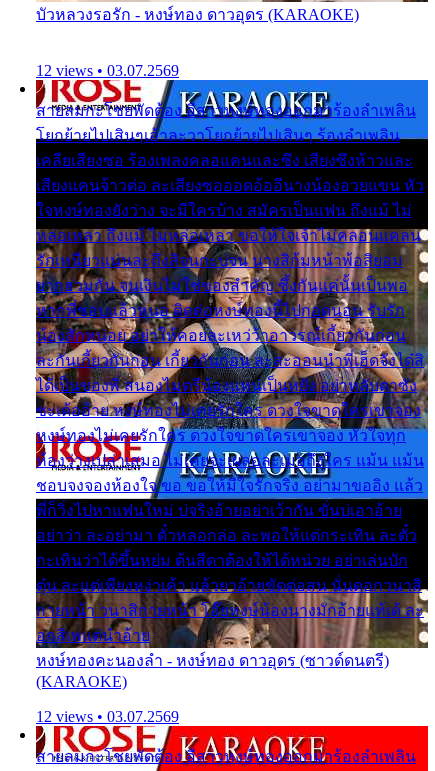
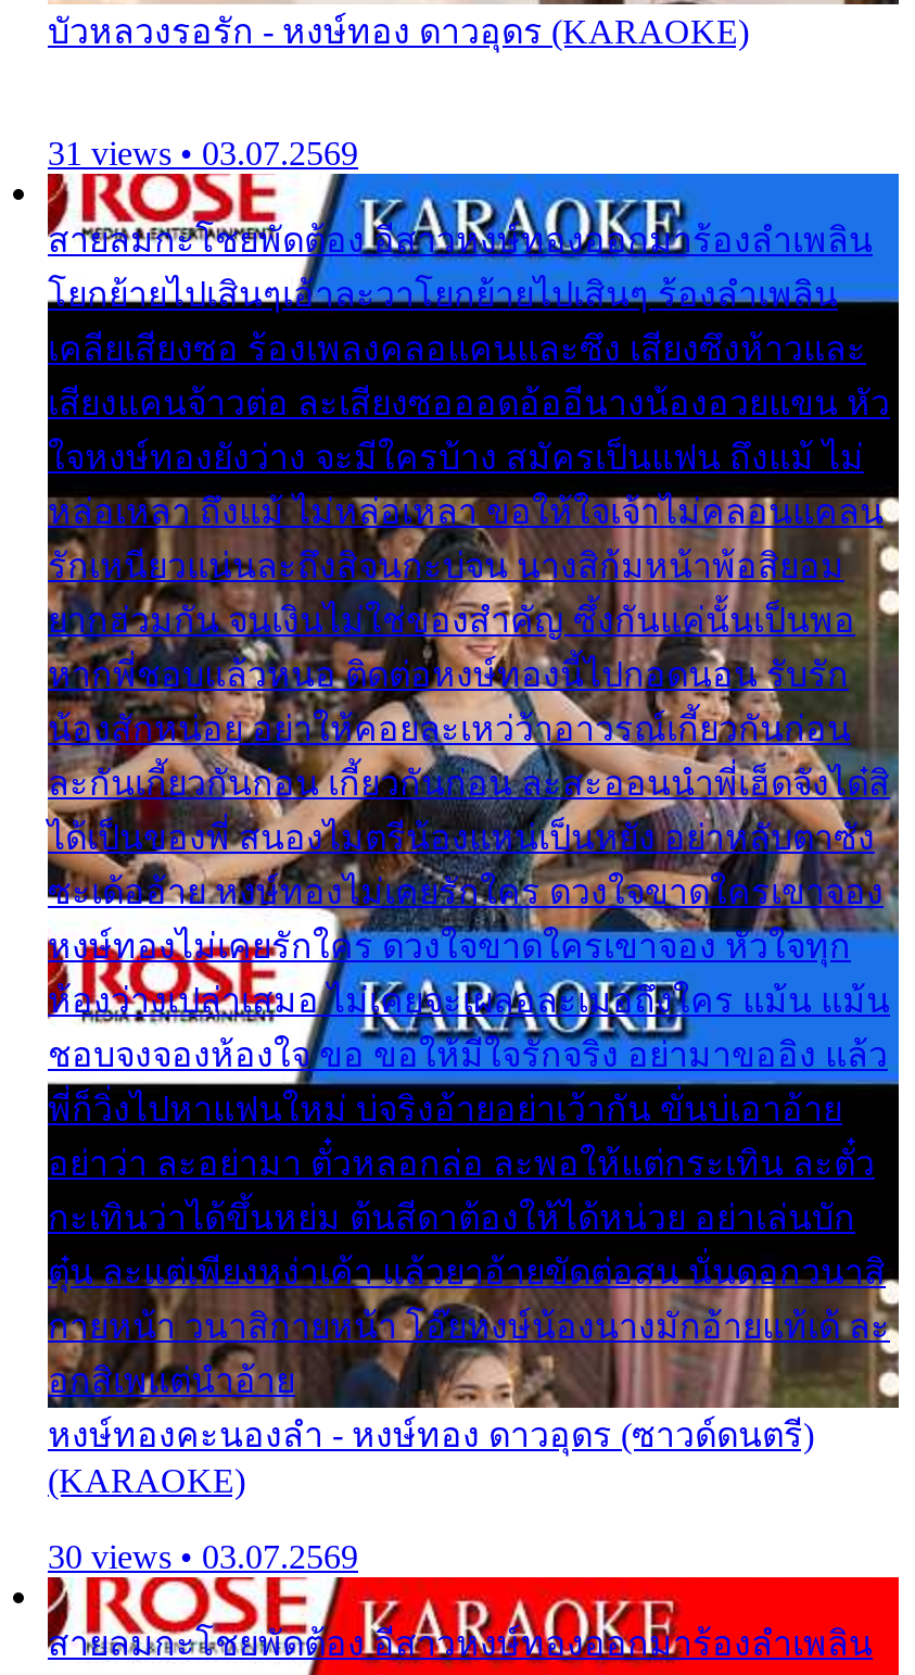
- 12 views • 03.07.2569
+ 31 views • 03.07.2569

- 12 views • 03.07.2569
+ 30 views • 03.07.2569
